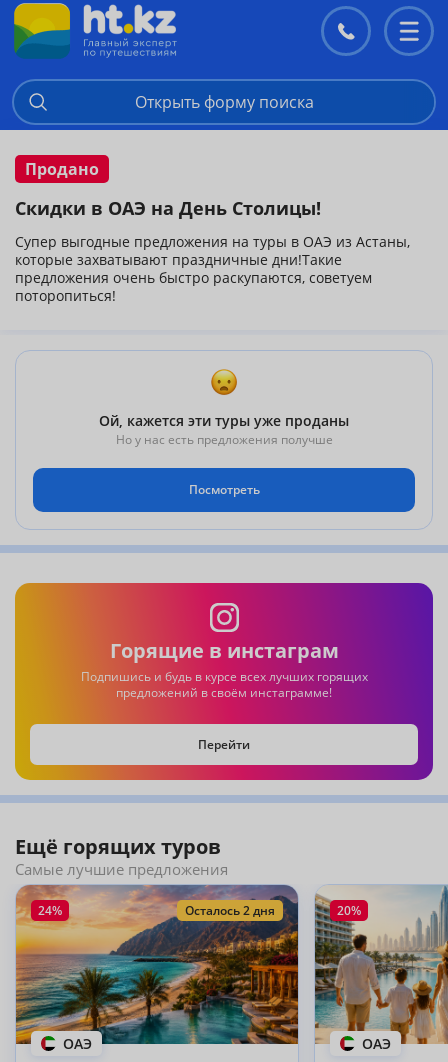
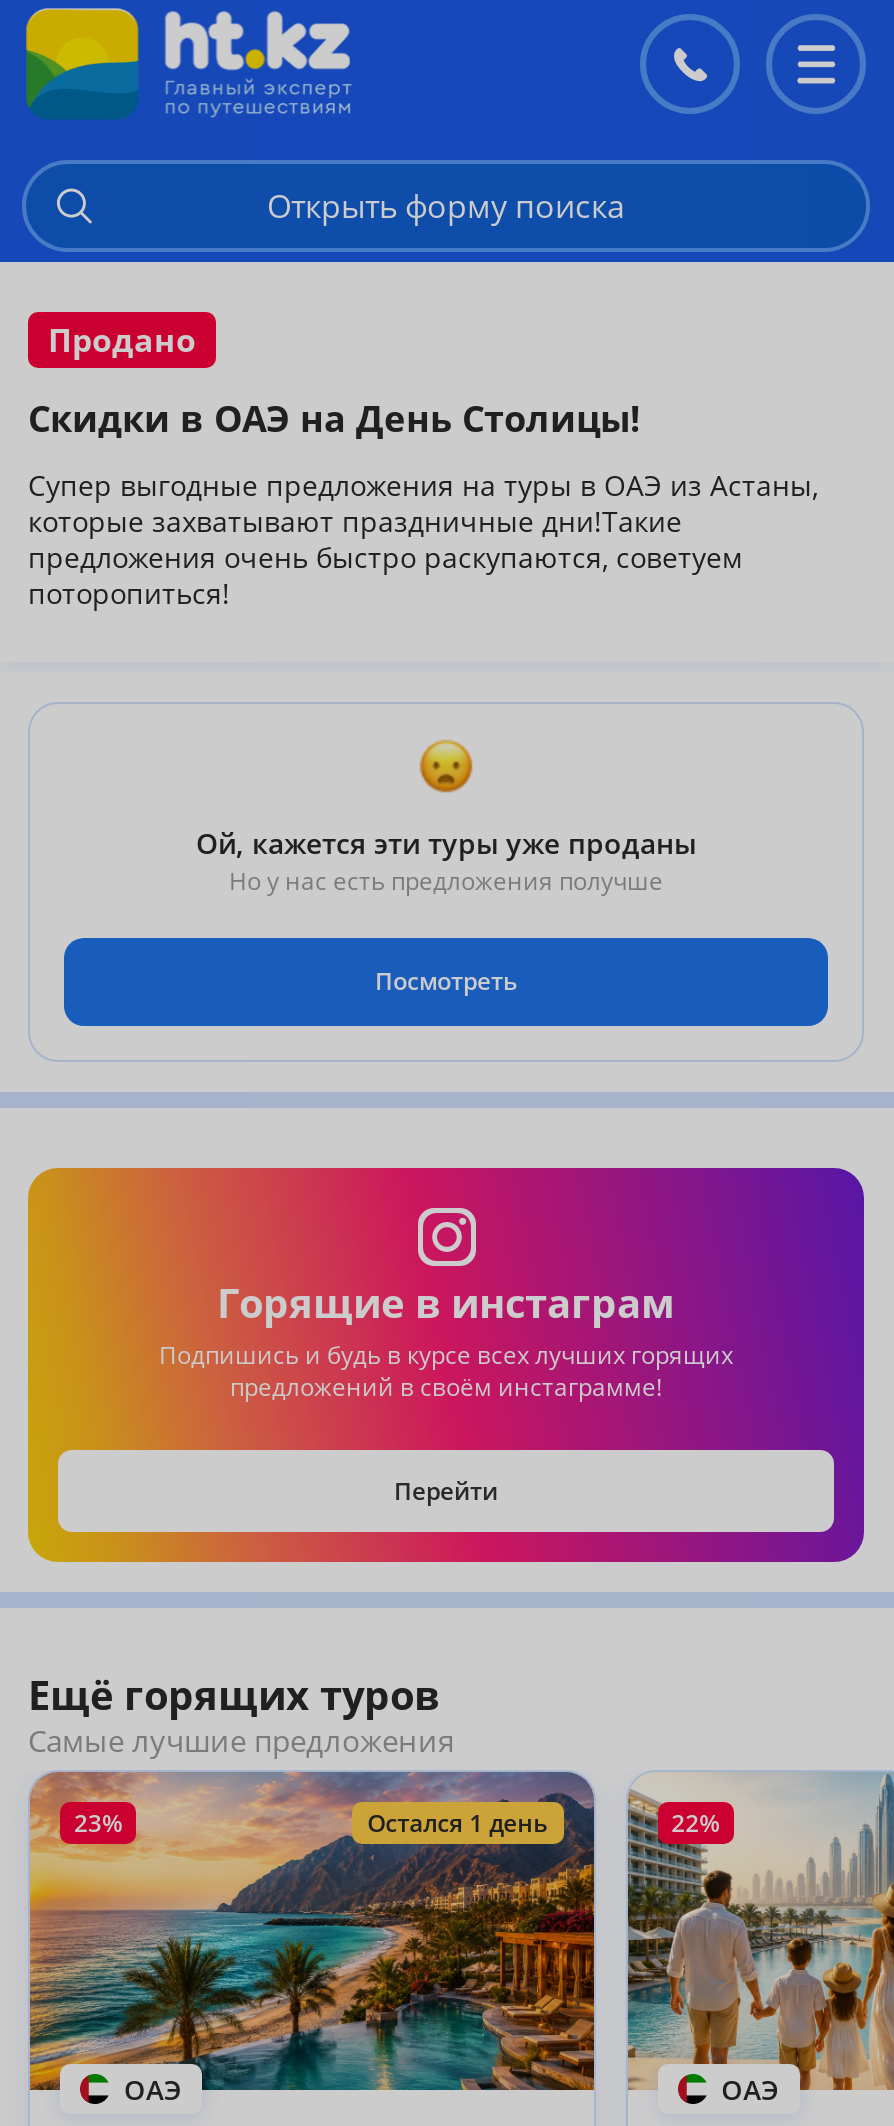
- 24%
- Осталось 2 дня
+ 23%
+ Остался 1 день

- 20%
+ 22%
